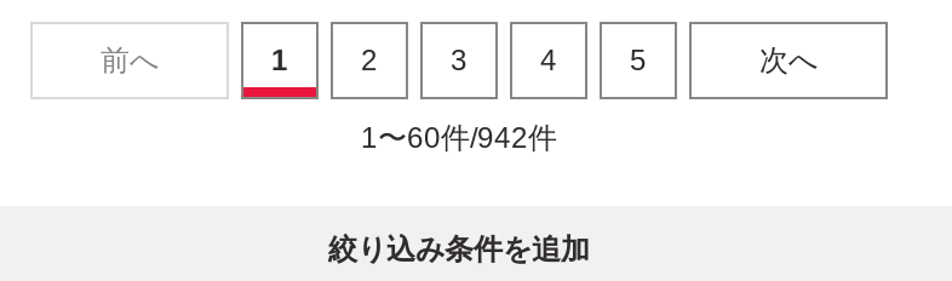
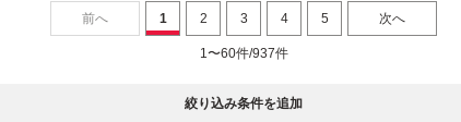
- 1〜60件/942件
+ 1〜60件/937件
